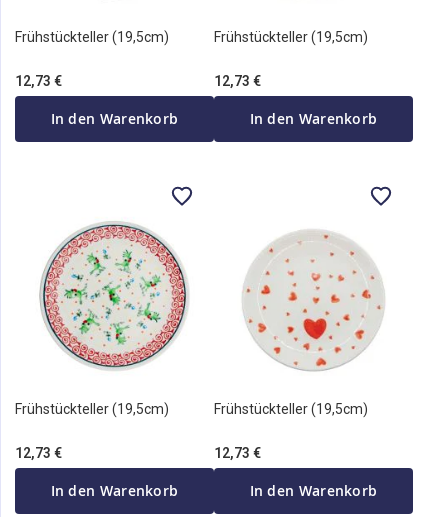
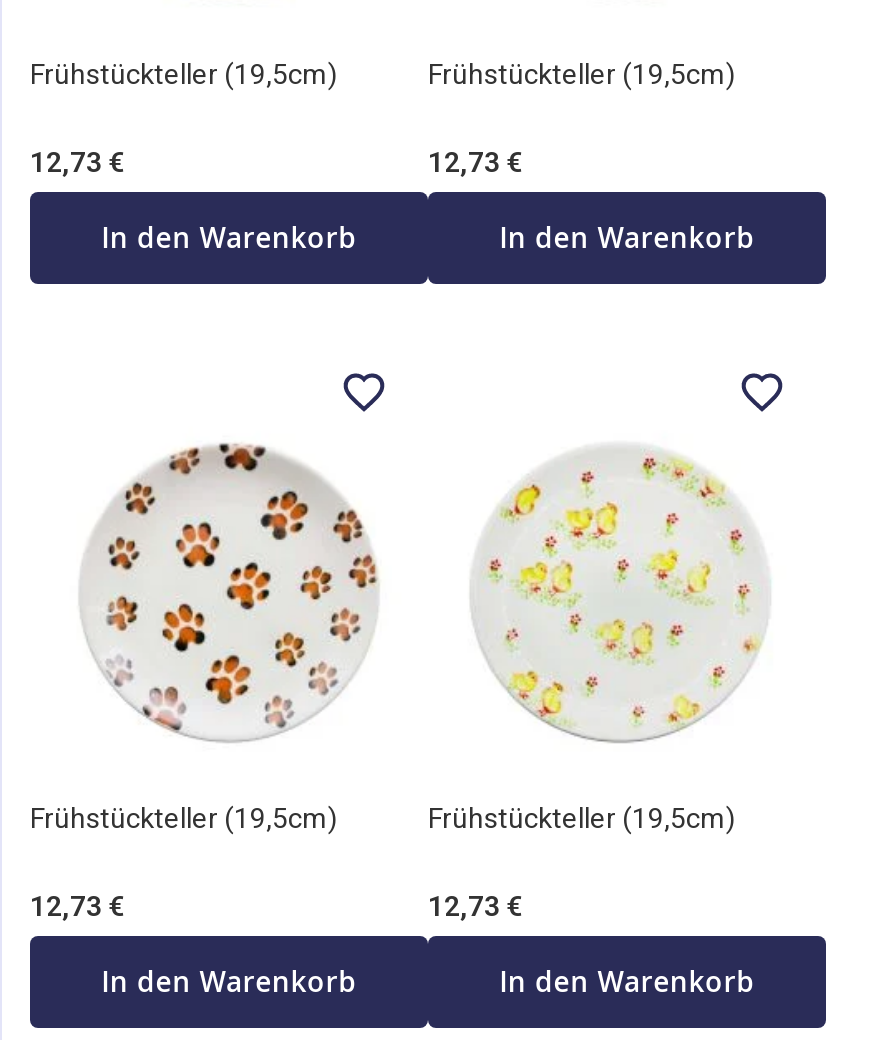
- [image]
+ [image]

- [image]
+ [image]
